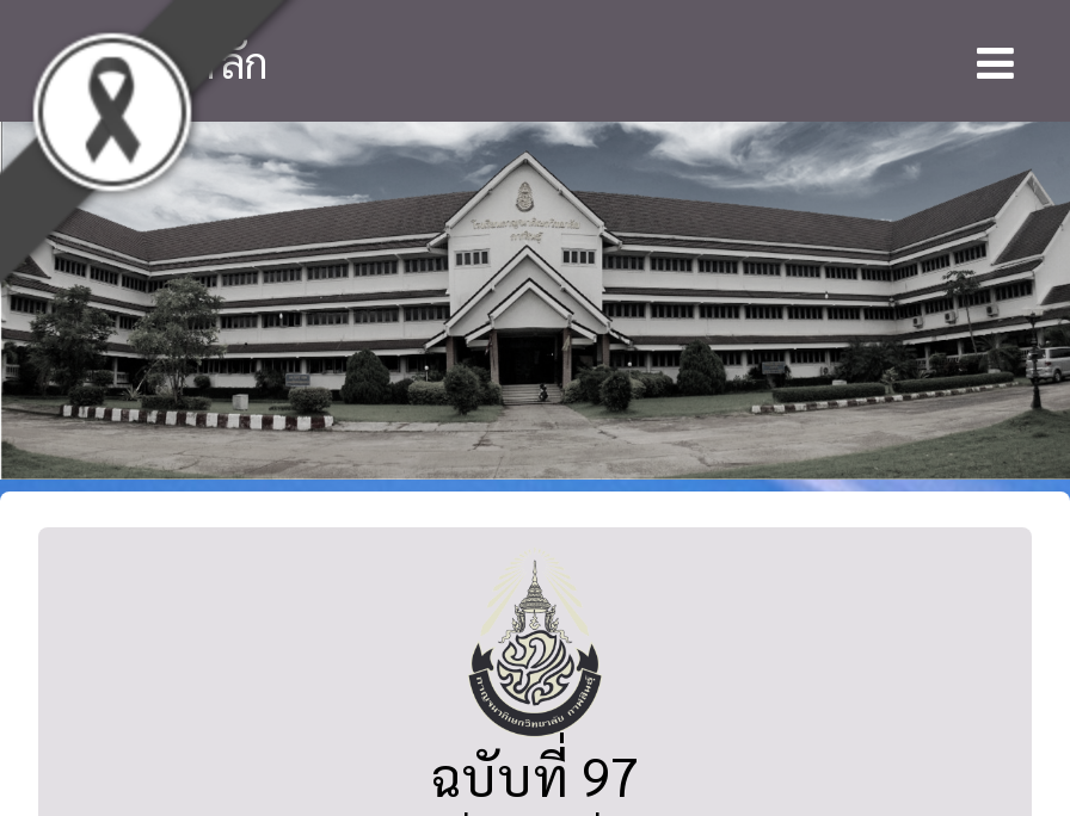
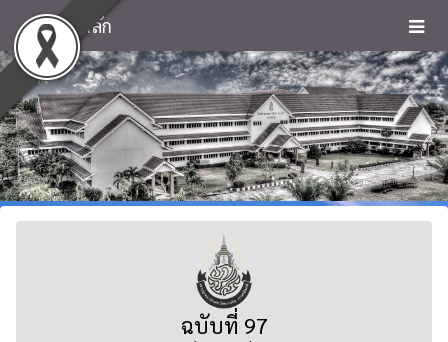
- [image]
+ [image]
